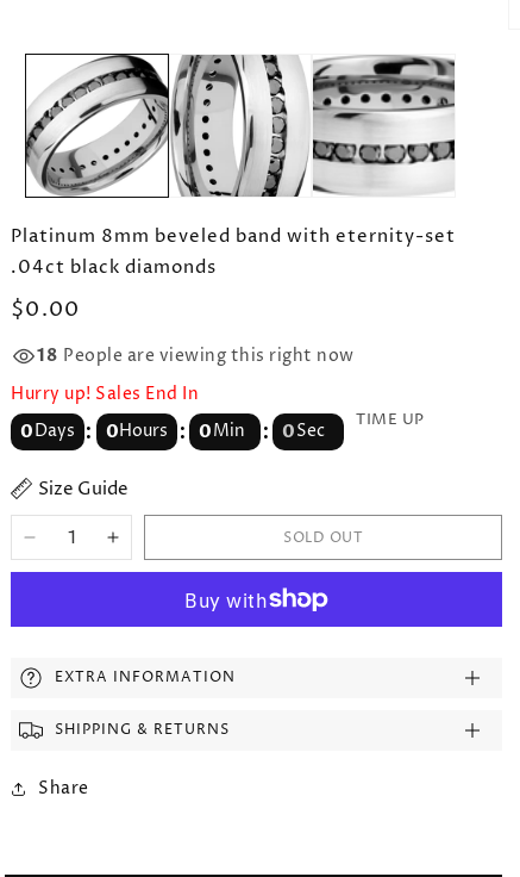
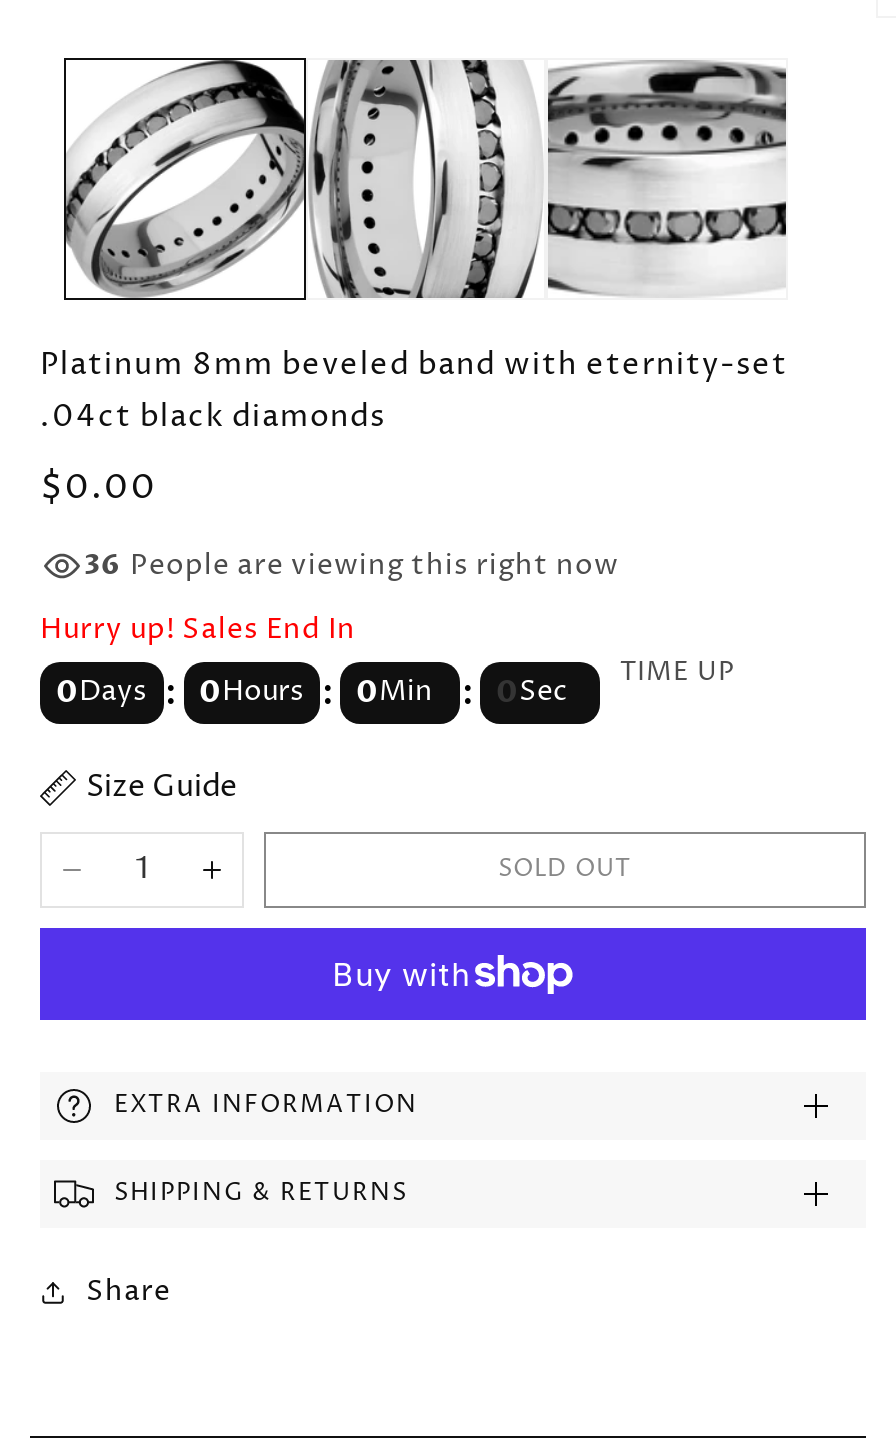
- 18 People are viewing this right now
+ 36 People are viewing this right now
